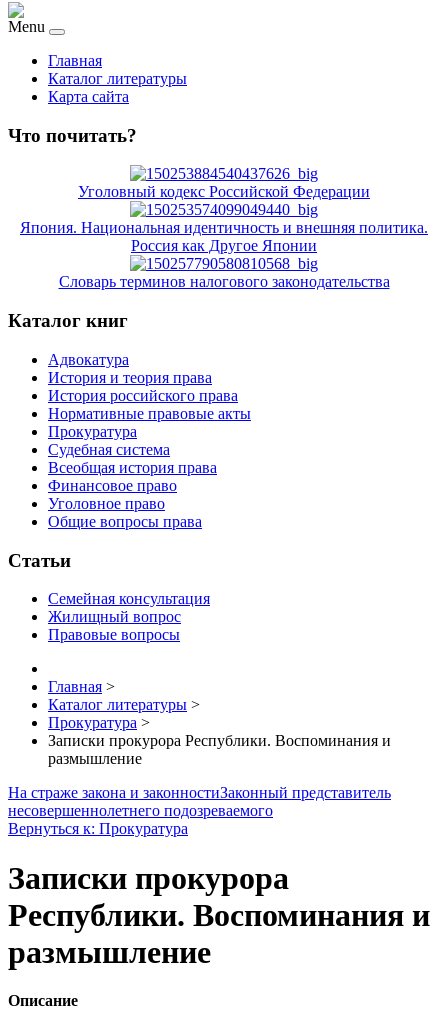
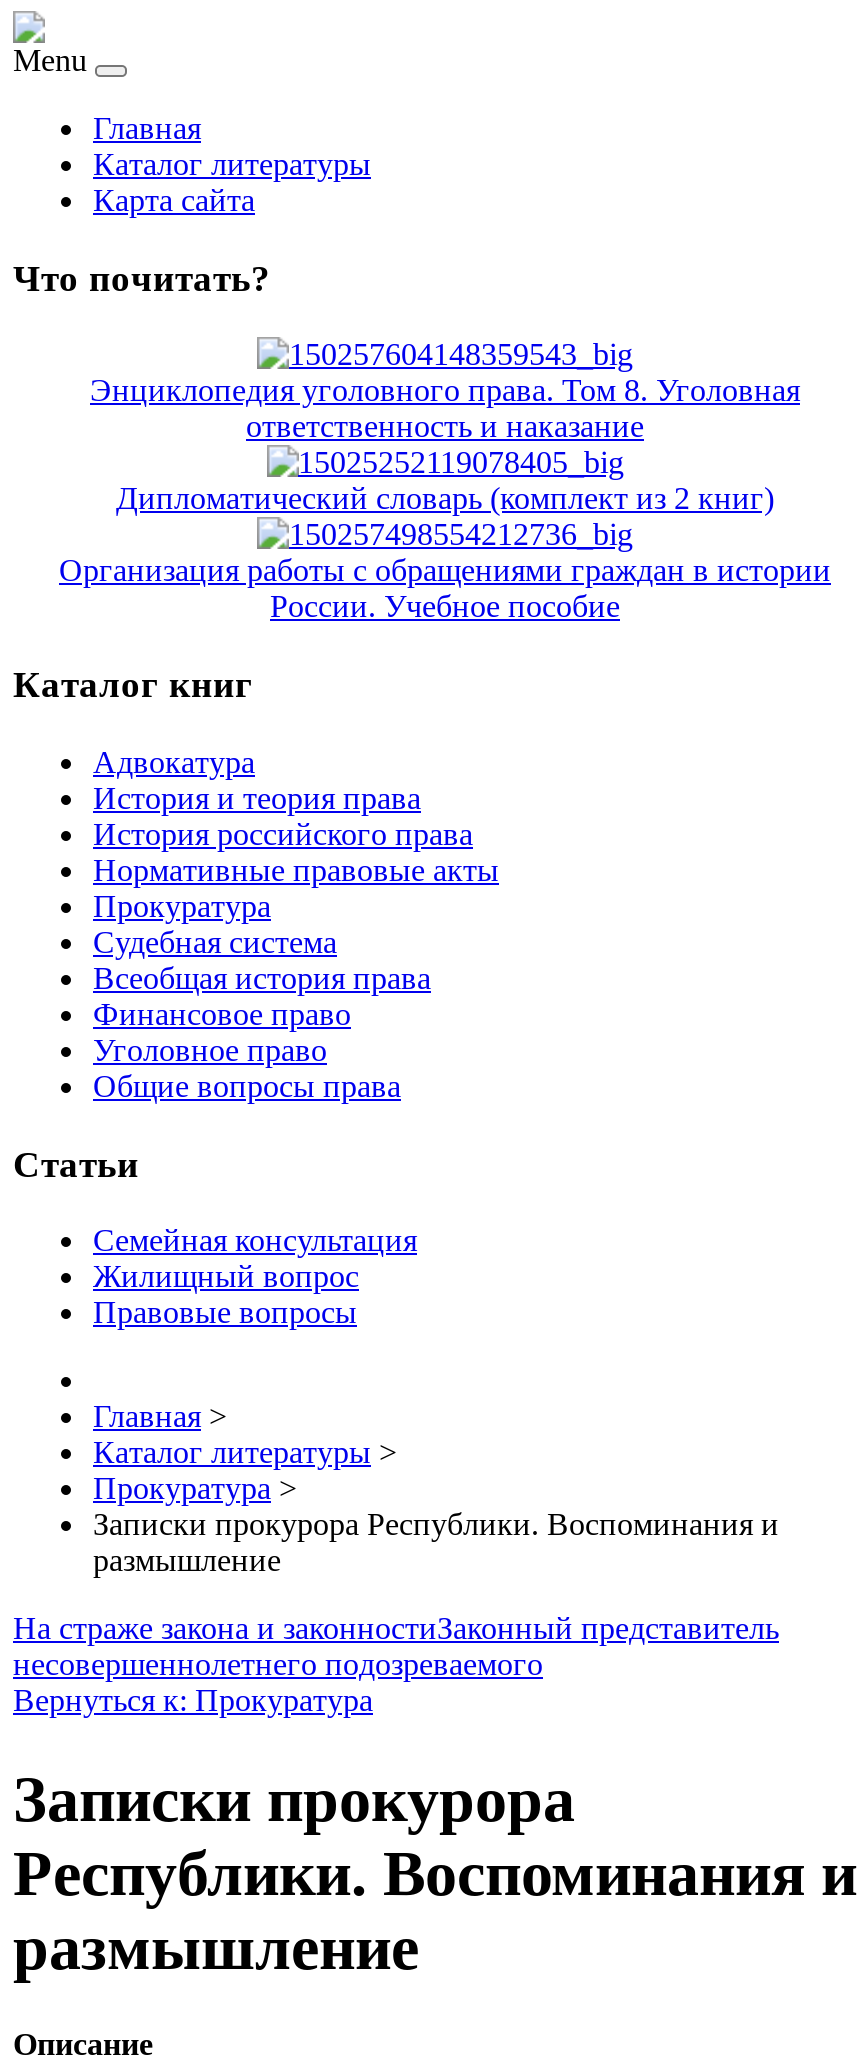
- Уголовный кодекс Российской Федерации
+ Энциклопедия уголовного права. Том 8. Уголовная
+ ответственность и наказание

- Япония. Национальная идентичность и внешняя политика.
- Россия как Другое Японии
+ Дипломатический словарь (комплект из 2 книг)

- Словарь терминов налогового законодательства
+ Организация работы с обращениями граждан в истории
+ России. Учебное пособие
